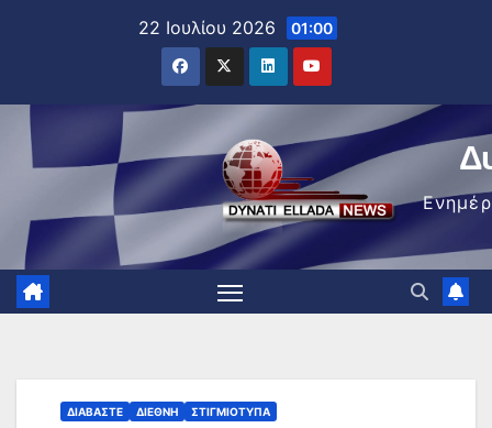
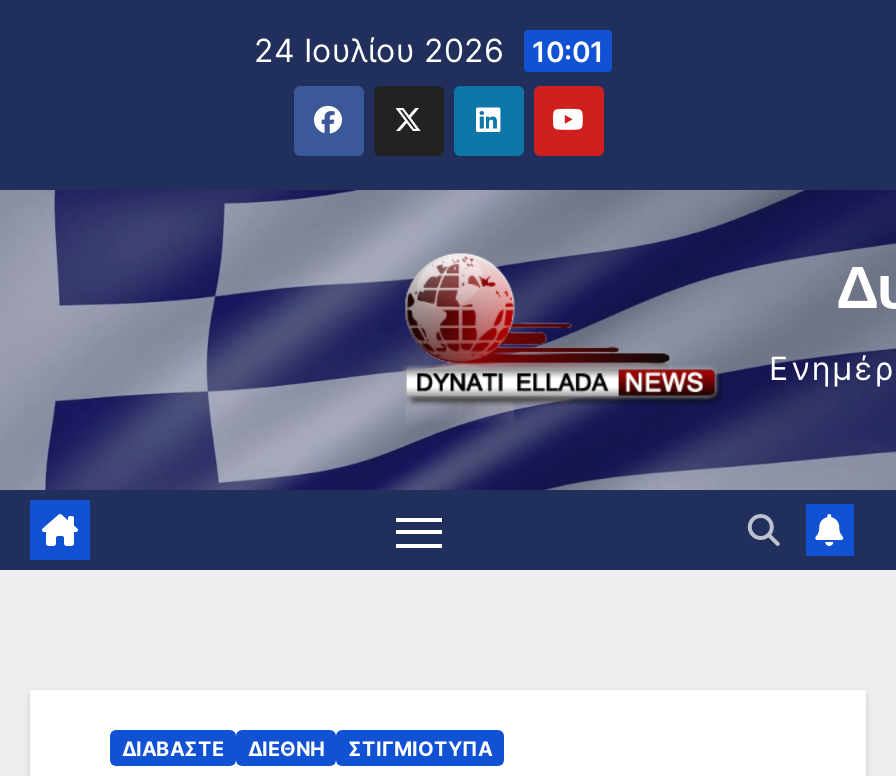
- 22 Ιουλίου 2026 01:00
+ 24 Ιουλίου 2026 10:01
